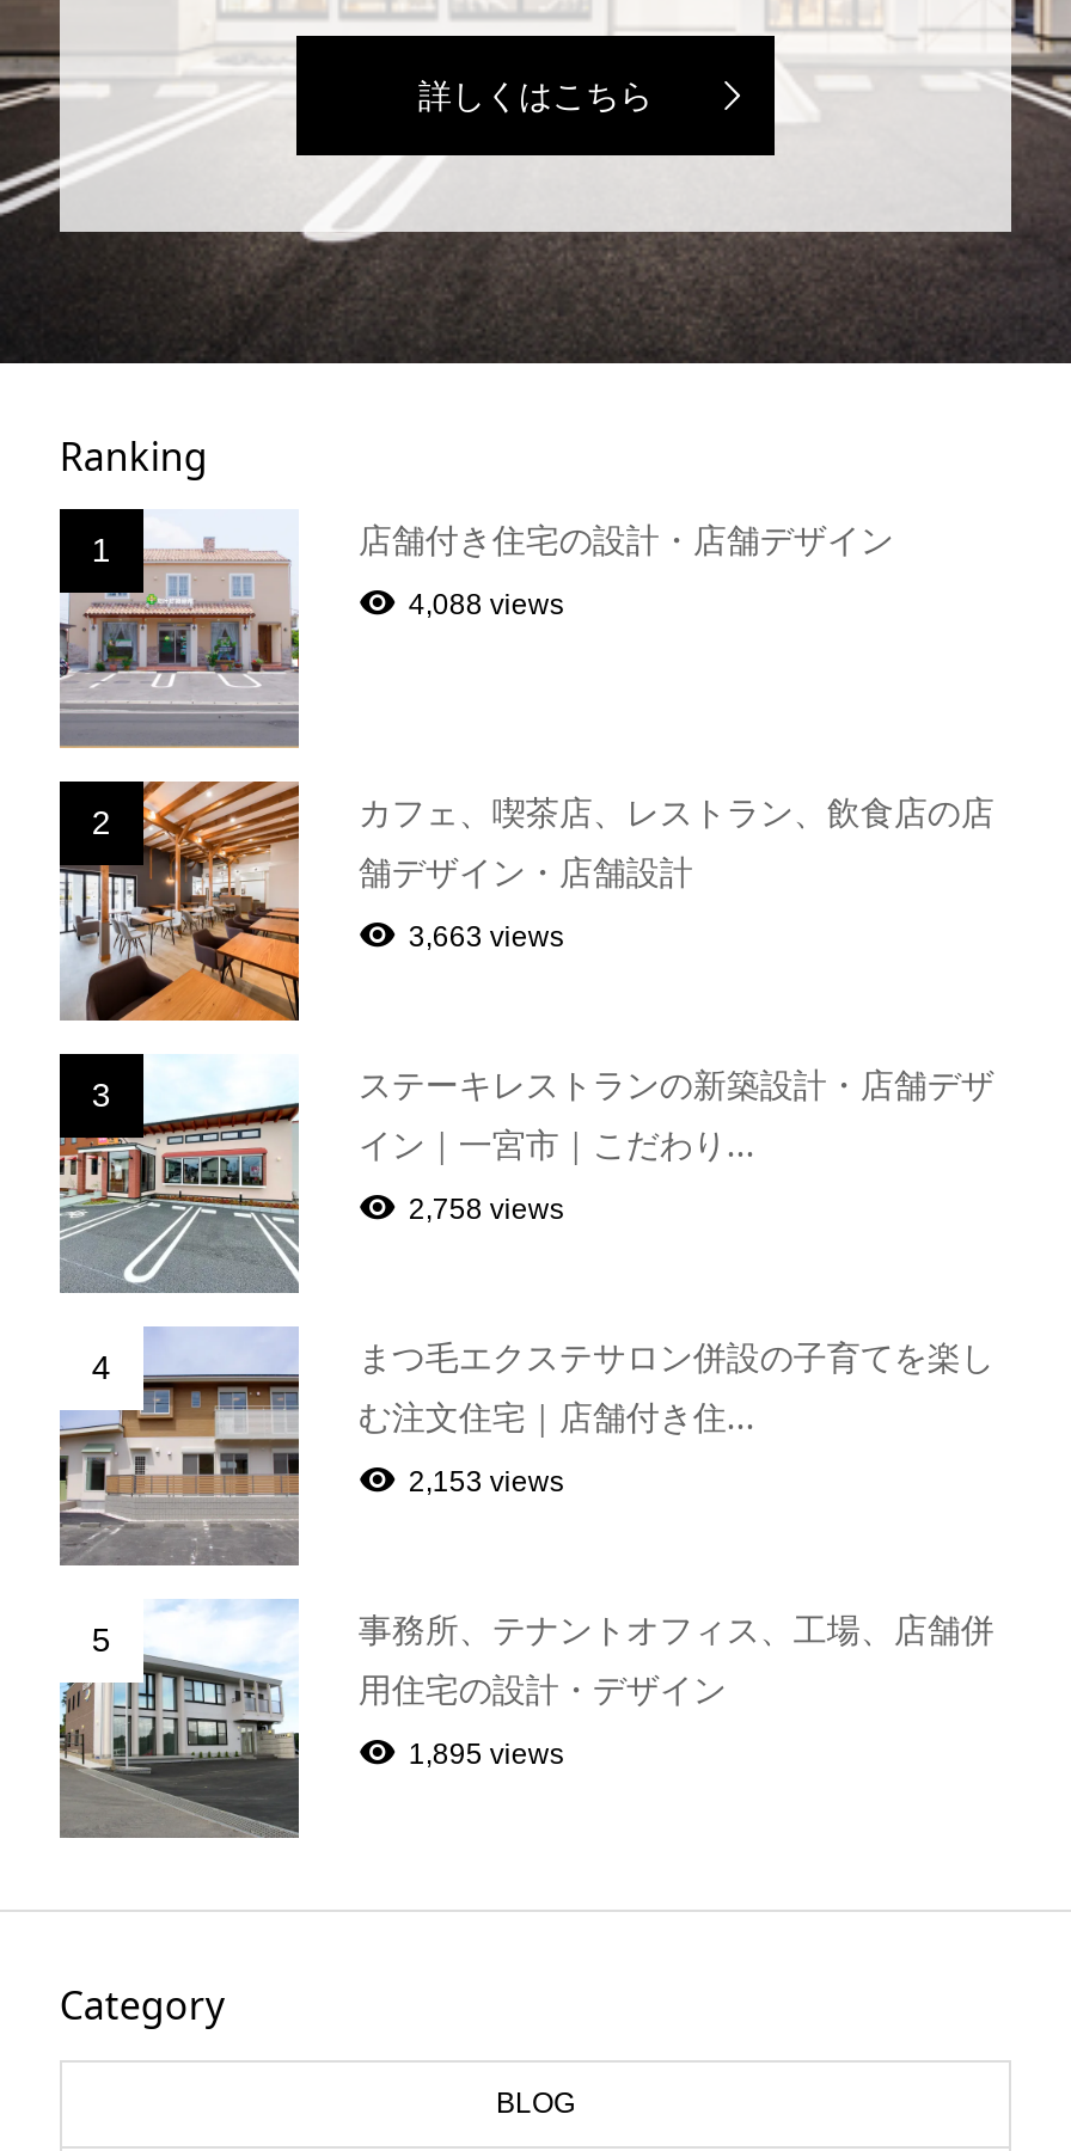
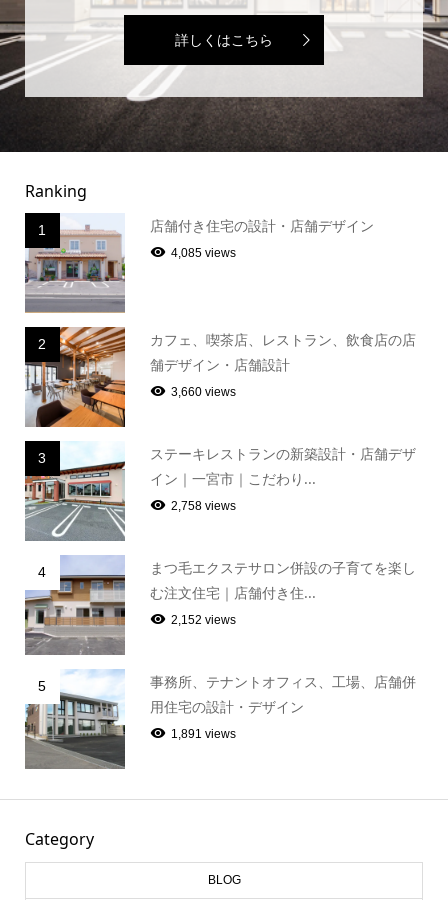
- 4,088 views
+ 4,085 views

- 3,663 views
+ 3,660 views

- 2,153 views
+ 2,152 views

- 1,895 views
+ 1,891 views
